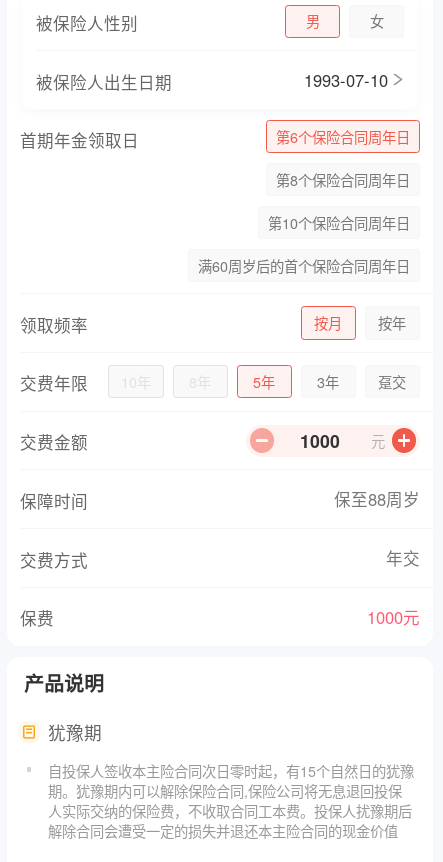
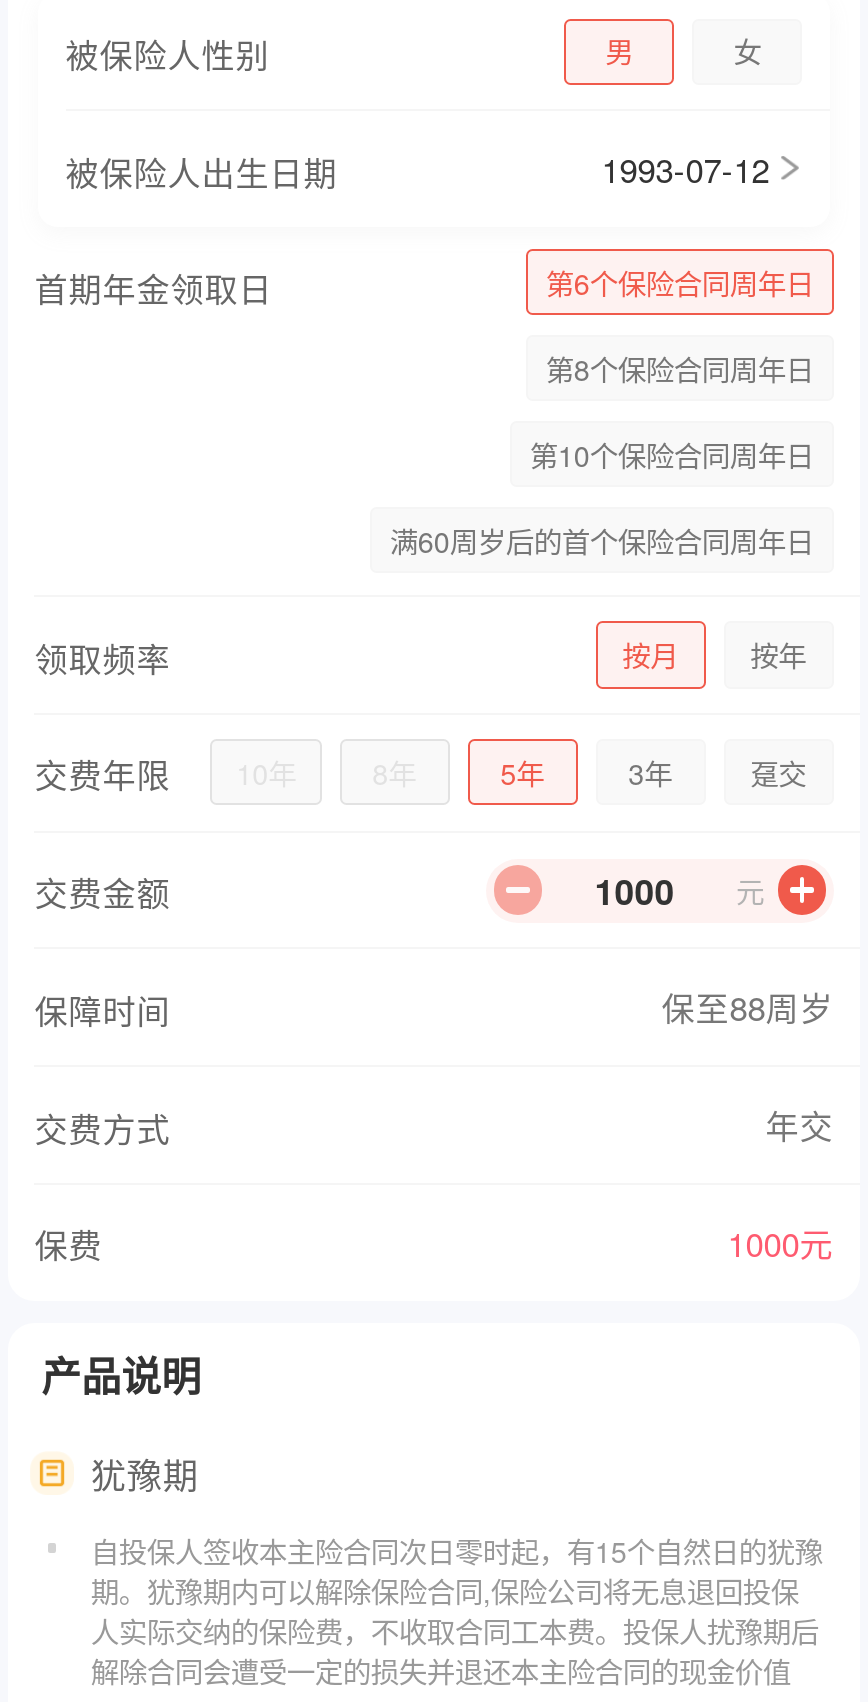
- 1993-07-10
+ 1993-07-12
